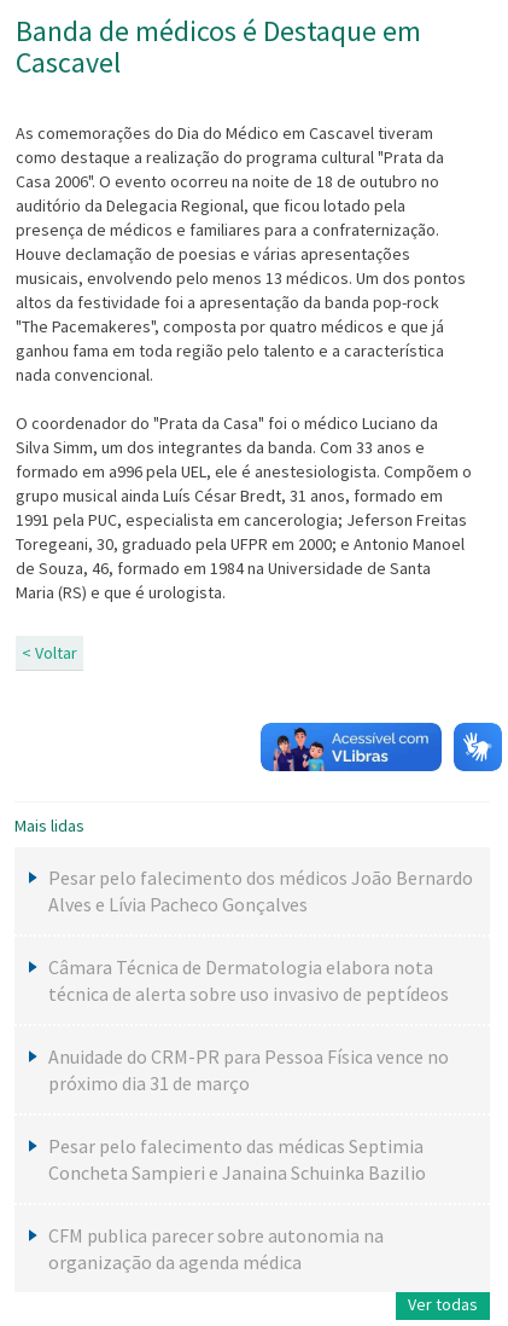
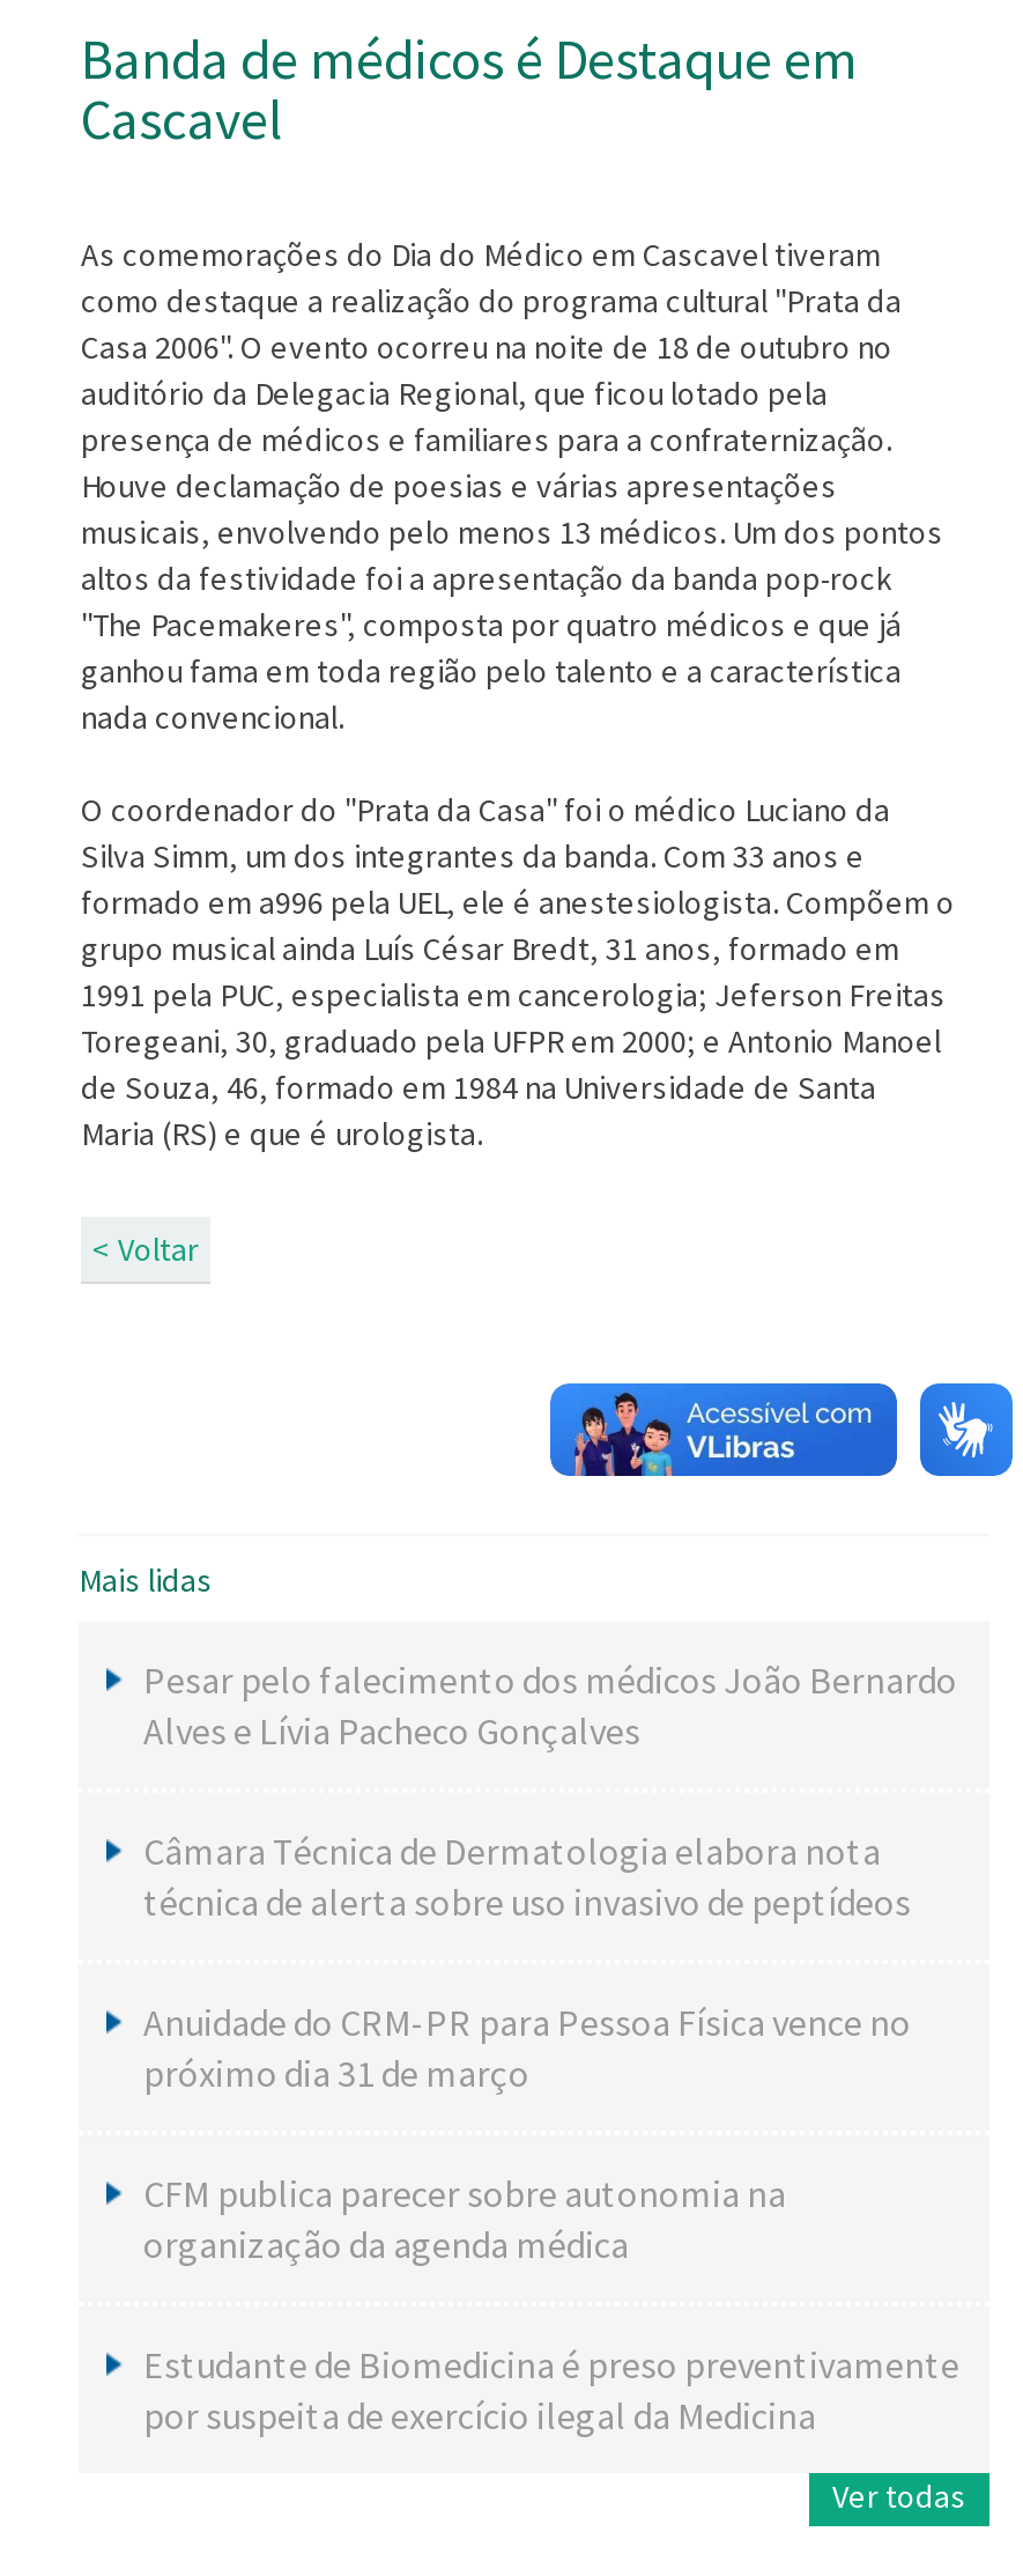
- Pesar pelo falecimento das médicas Septimia
- Concheta Sampieri e Janaina Schuinka Bazilio

moved up: CFM publica parecer sobre autonomia na | organização da agenda médica

+ Estudante de Biomedicina é preso preventivamente
+ por suspeita de exercício ilegal da Medicina
